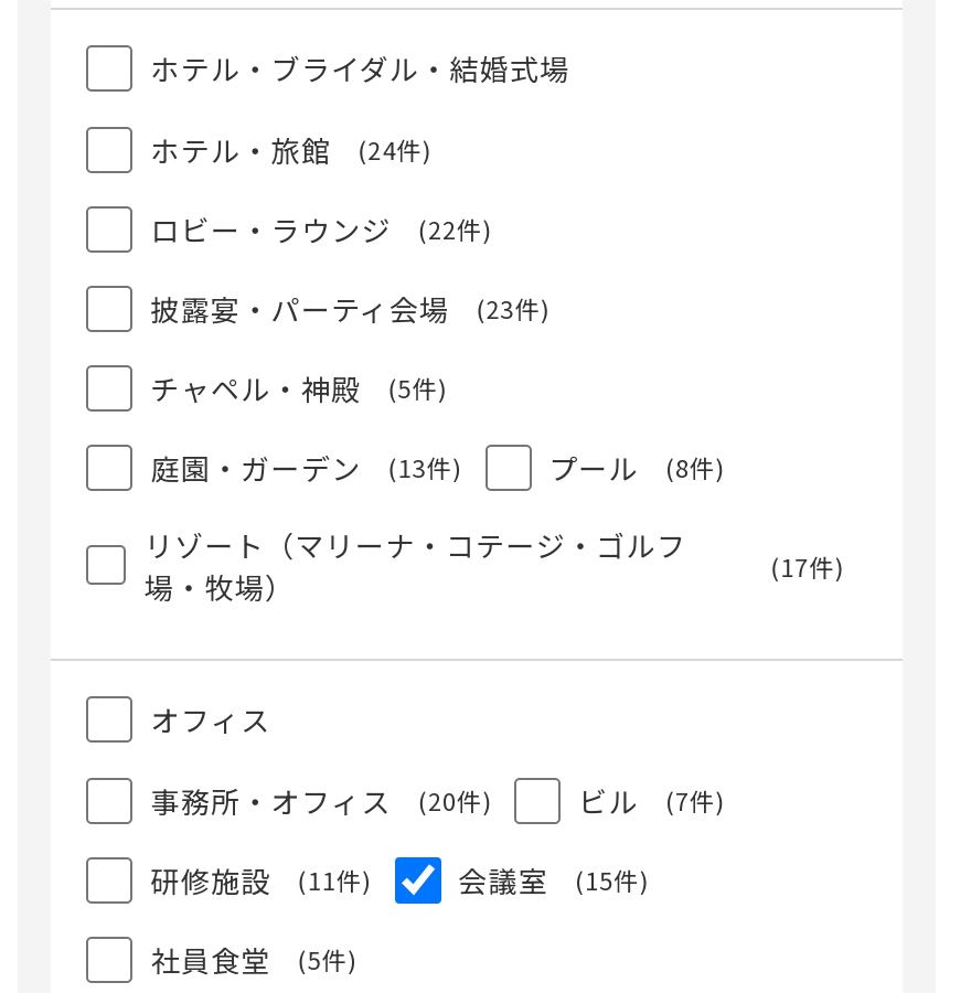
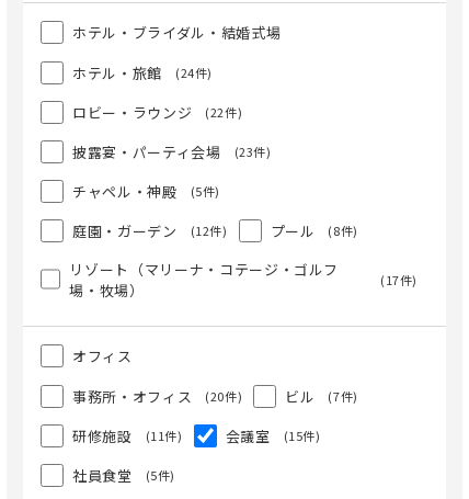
- 庭園・ガーデン (13件)
+ 庭園・ガーデン (12件)
